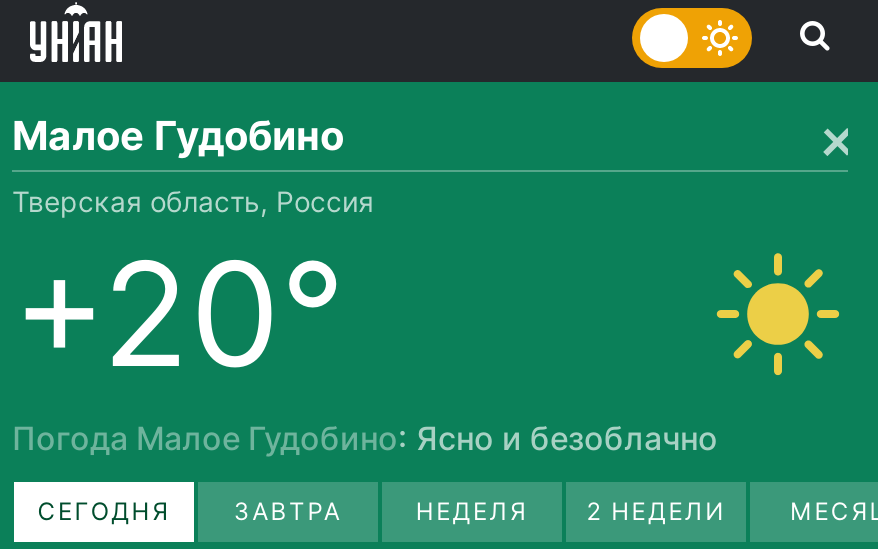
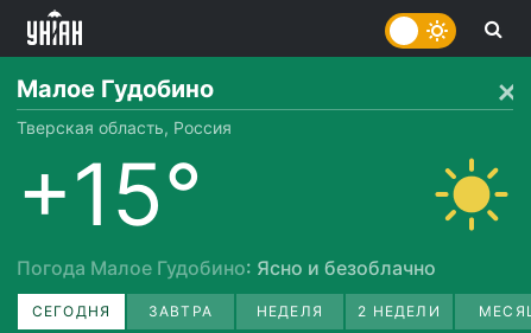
- +20°
+ +15°
